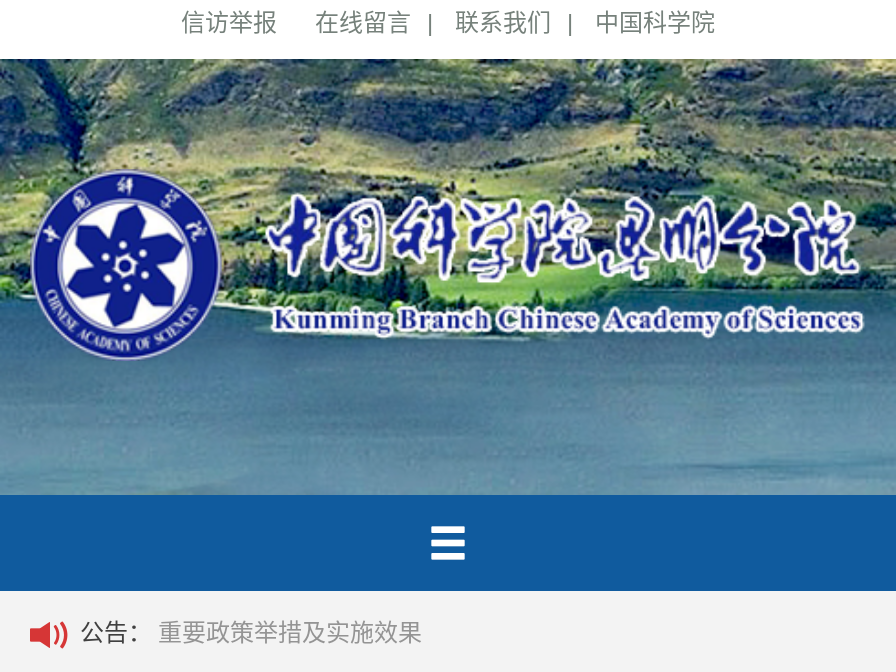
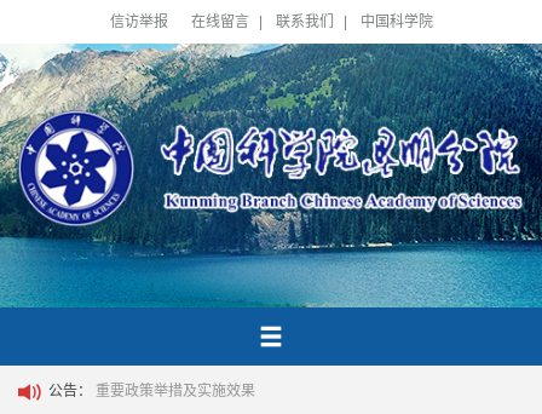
- [image]
+ [image]
